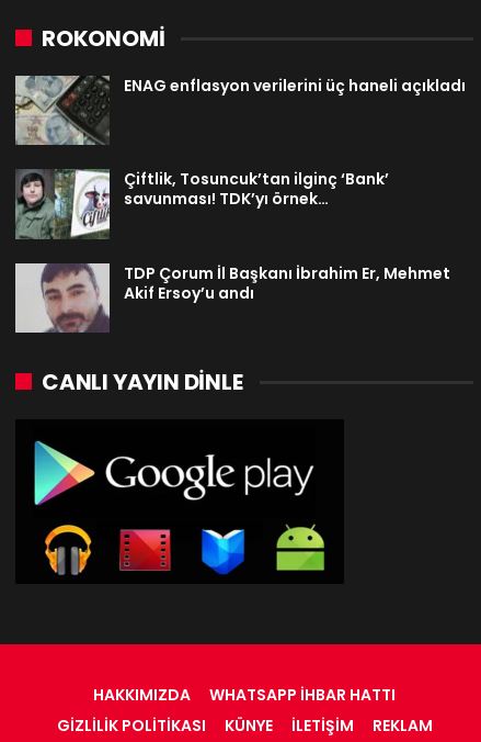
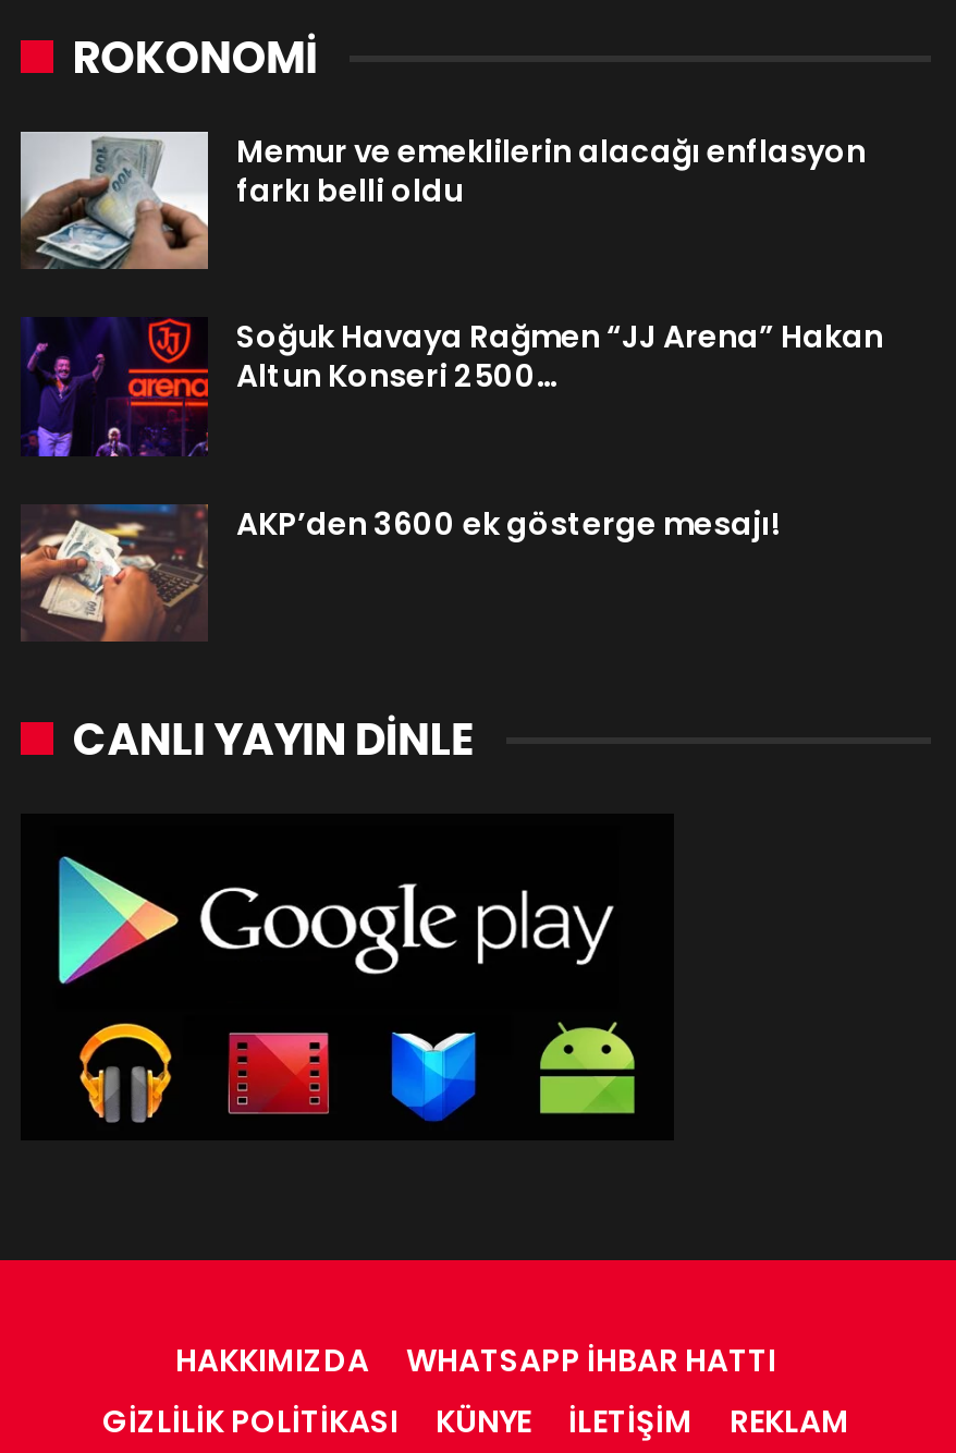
- [image]
- ENAG enflasyon verilerini üç haneli açıkladı
+ [image]
+ Memur ve emeklilerin alacağı enflasyon
+ farkı belli oldu

- [image]
- Çiftlik, Tosuncuk’tan ilginç ‘Bank’
- savunması! TDK’yı örnek…
+ [image]
+ Soğuk Havaya Rağmen “JJ Arena” Hakan
+ Altun Konseri 2500…

- [image]
- TDP Çorum İl Başkanı İbrahim Er, Mehmet
- Akif Ersoy’u andı
+ [image]
+ AKP’den 3600 ek gösterge mesajı!
